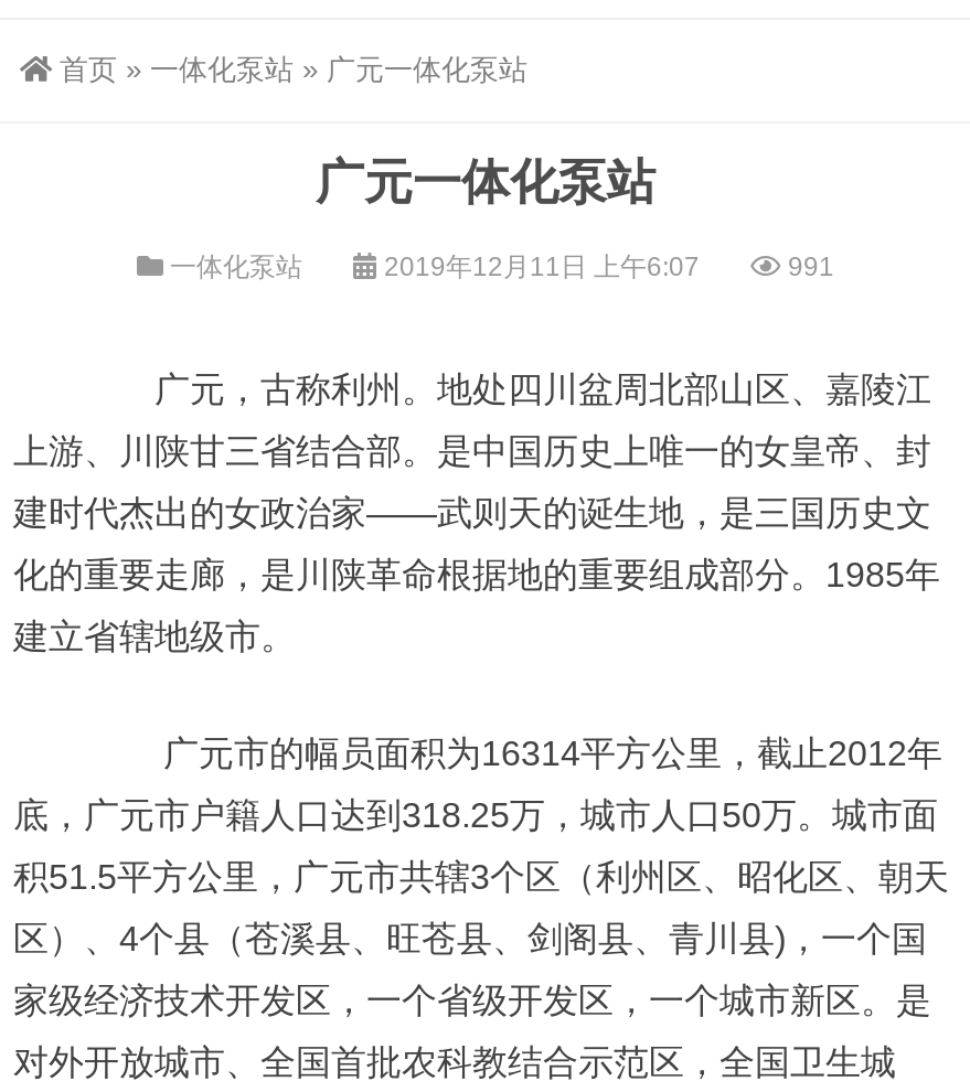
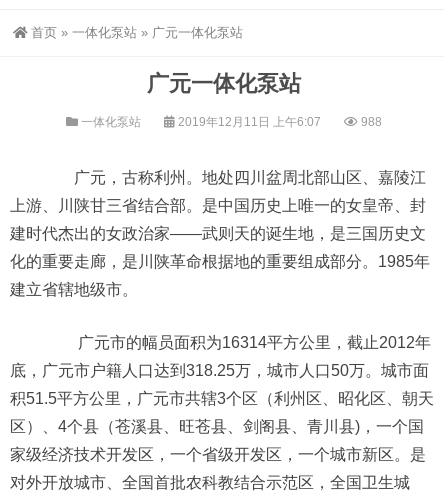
- 991
+ 988
